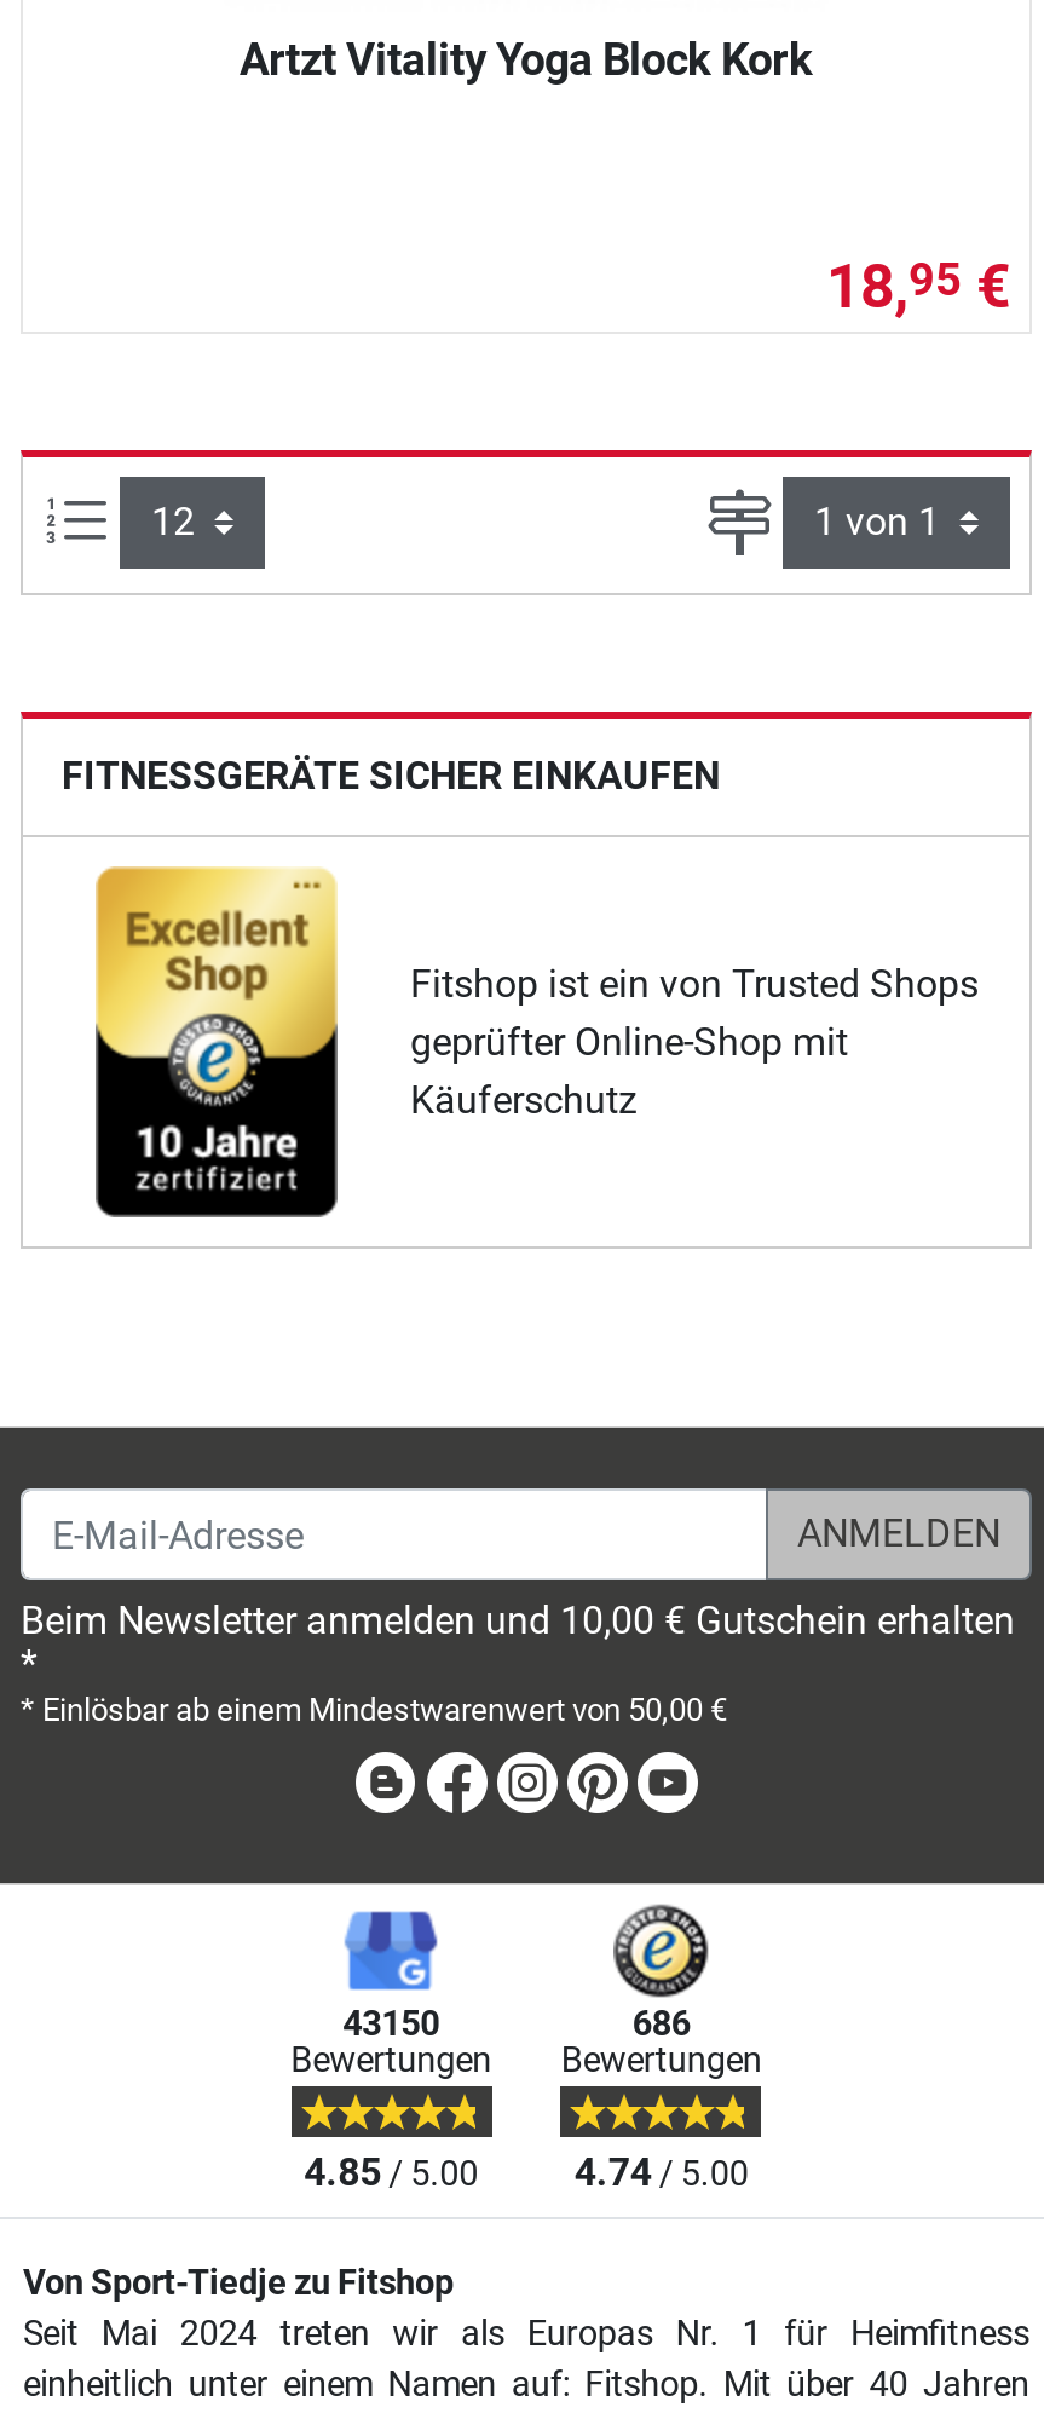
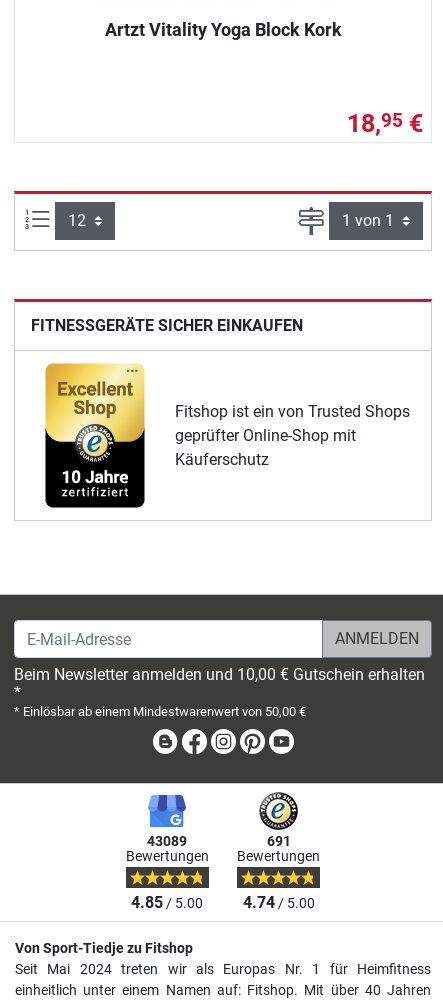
- 43150
+ 43089

- 686
+ 691
